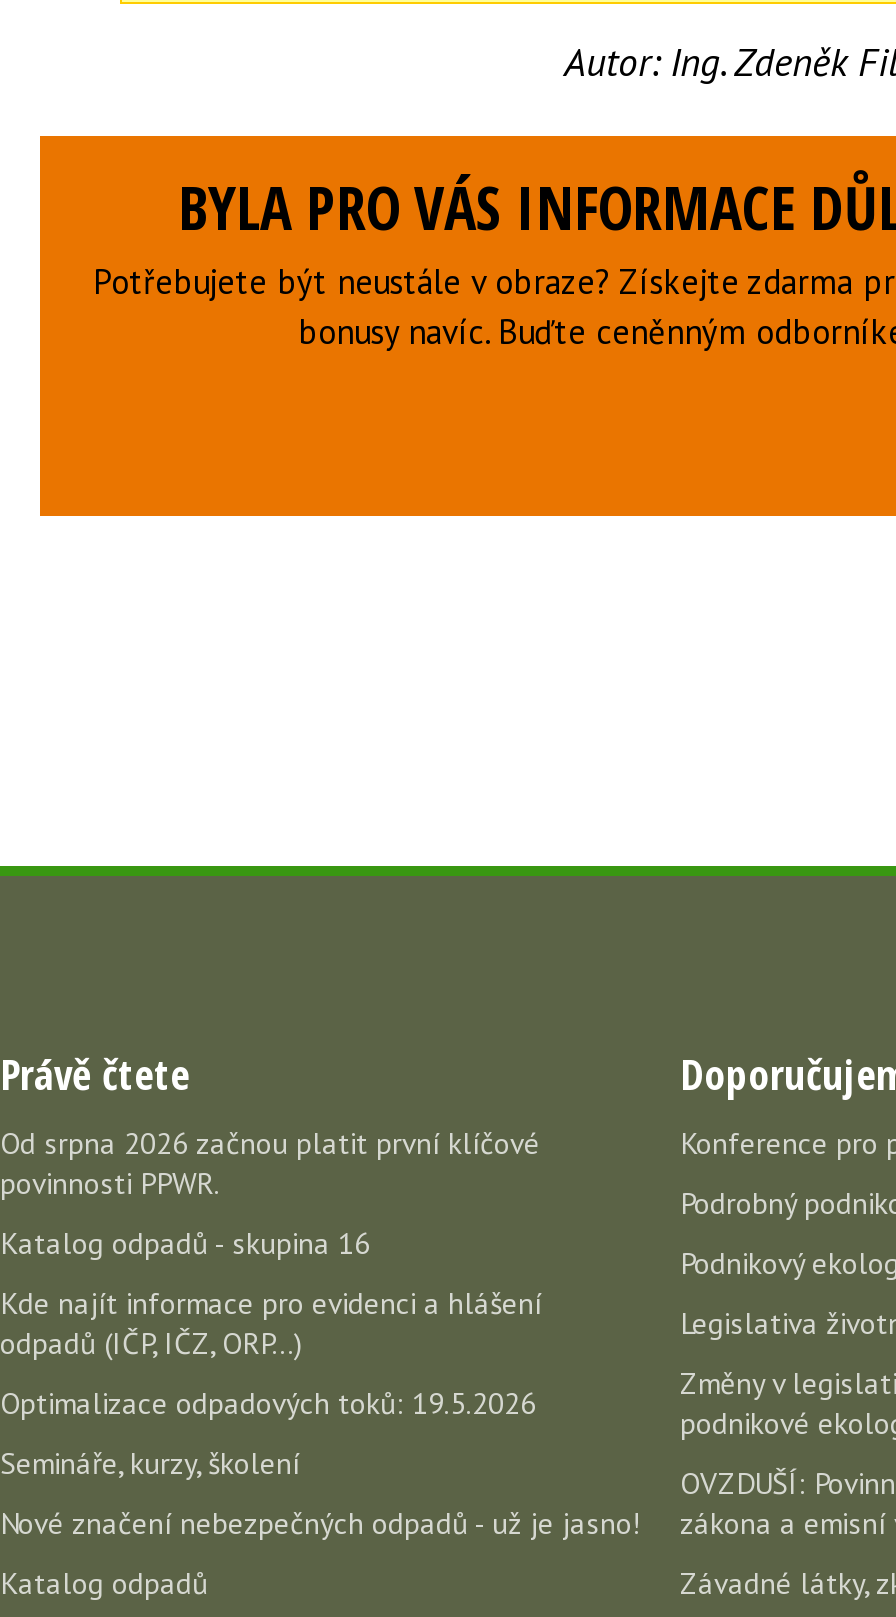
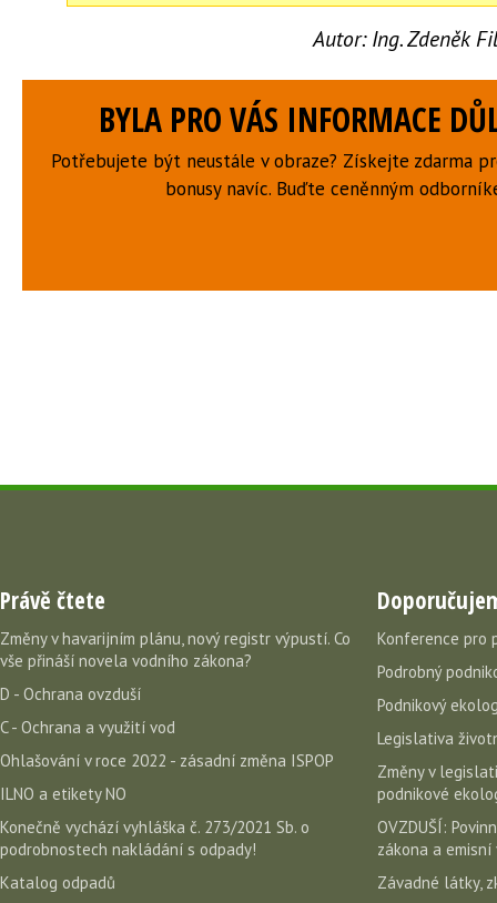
- Od srpna 2026 začnou platit první klíčové
- povinnosti PPWR.
+ Změny v havarijním plánu, nový registr výpustí. Co
+ vše přináší novela vodního zákona?

- Katalog odpadů - skupina 16
+ D - Ochrana ovzduší

- Kde najít informace pro evidenci a hlášení
- odpadů (IČP, IČZ, ORP...)
+ C - Ochrana a využití vod

- Optimalizace odpadových toků: 19.5.2026
+ Ohlašování v roce 2022 - zásadní změna ISPOP

- Semináře, kurzy, školení
+ ILNO a etikety NO

- Nové značení nebezpečných odpadů - už je jasno!
+ Konečně vychází vyhláška č. 273/2021 Sb. o
+ podrobnostech nakládání s odpady!
